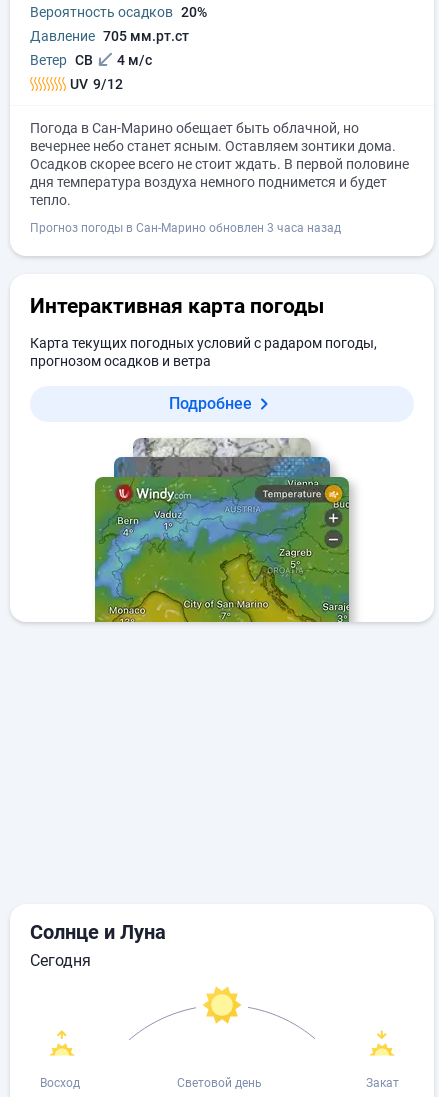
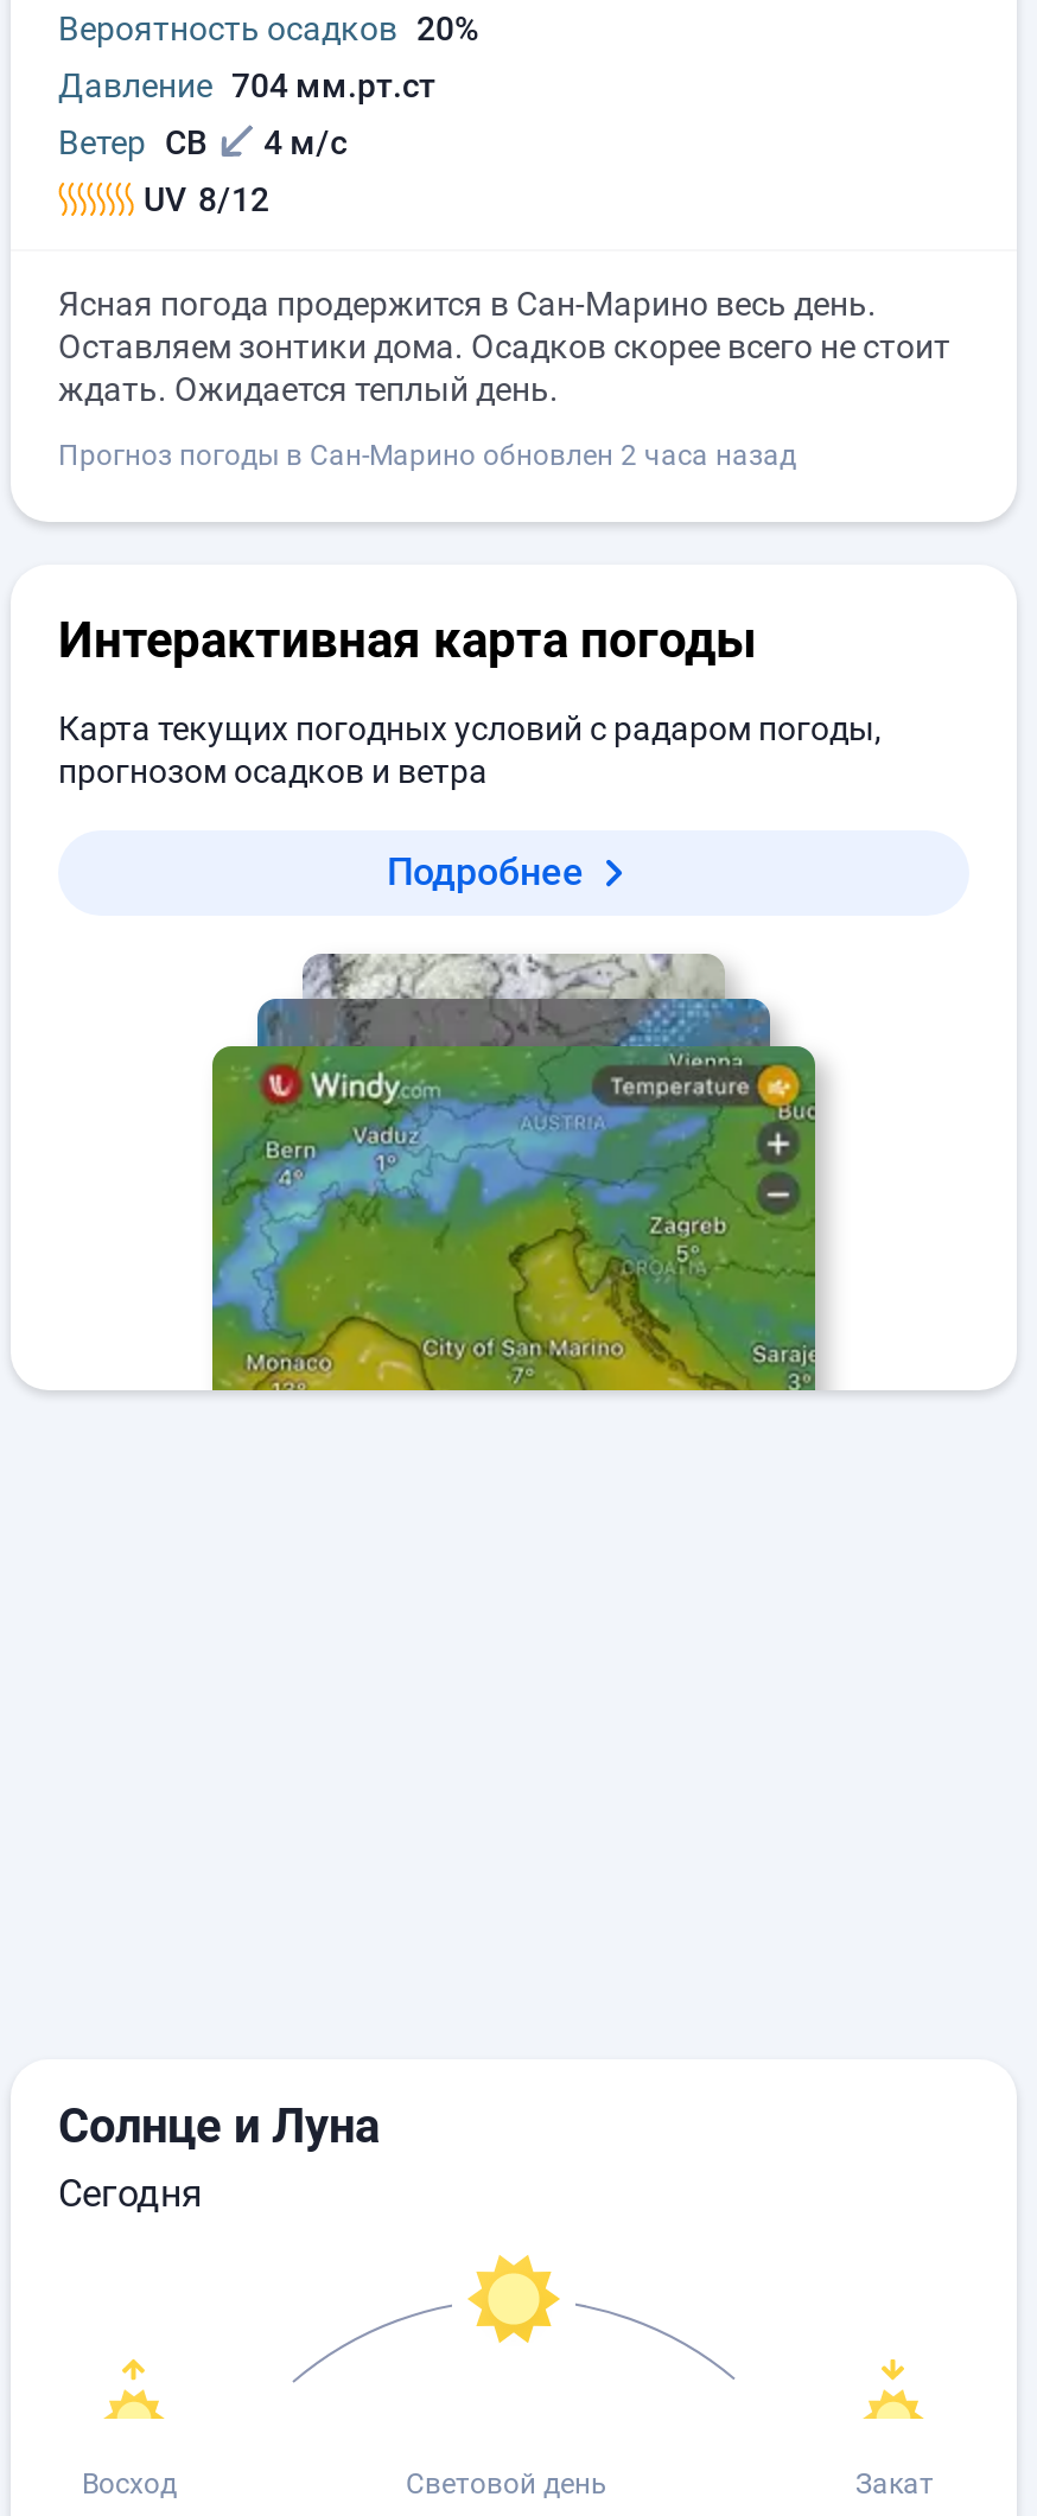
- Давление 705 мм.рт.ст
+ Давление 704 мм.рт.ст

- UV 9/12
+ UV 8/12

- Погода в Сан-Марино обещает быть облачной, но
- вечернее небо станет ясным. Оставляем зонтики дома.
- Осадков скорее всего не стоит ждать. В первой половине
- дня температура воздуха немного поднимется и будет
- тепло.
+ Ясная погода продержится в Сан-Марино весь день.
+ Оставляем зонтики дома. Осадков скорее всего не стоит
+ ждать. Ожидается теплый день.

- Прогноз погоды в Сан-Марино обновлен 3 часа назад
+ Прогноз погоды в Сан-Марино обновлен 2 часа назад
